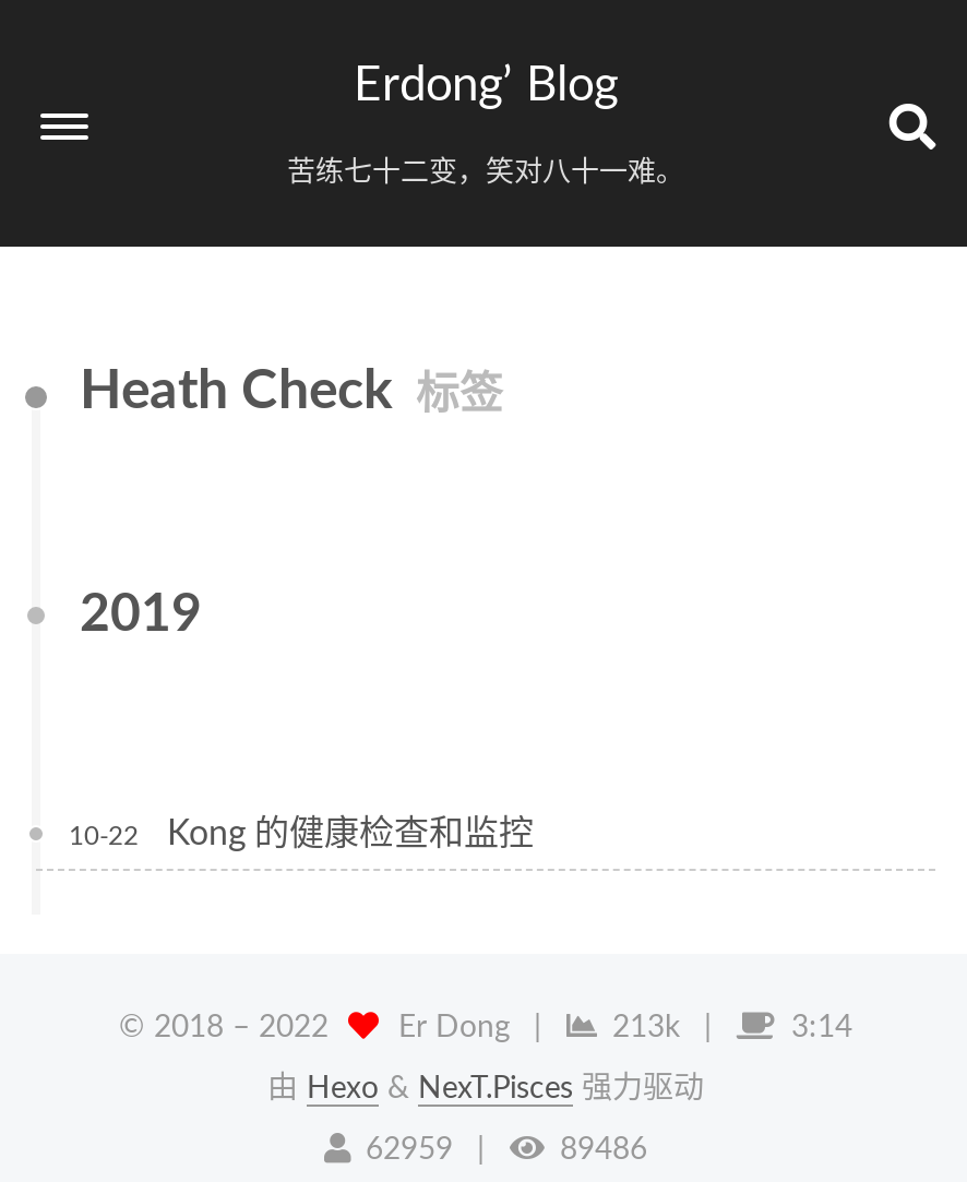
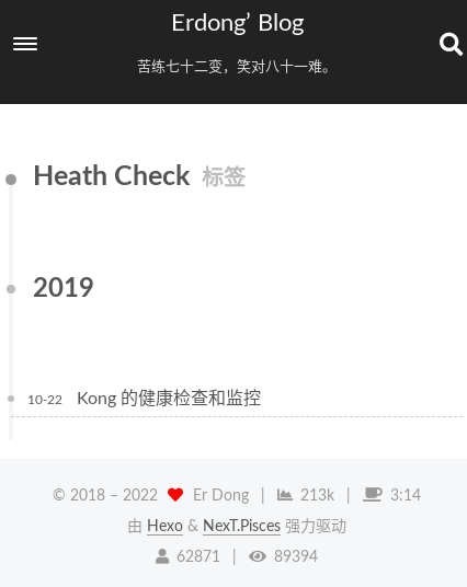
- 62959
+ 62871

- 89486
+ 89394
